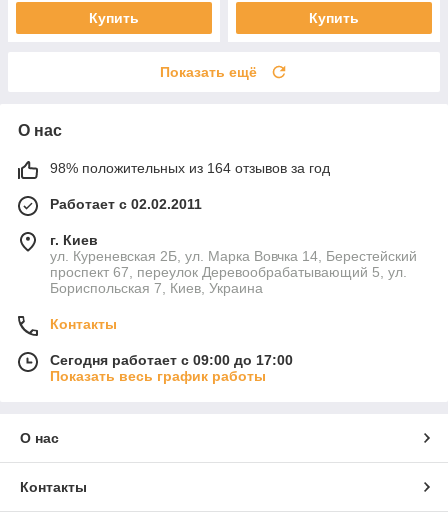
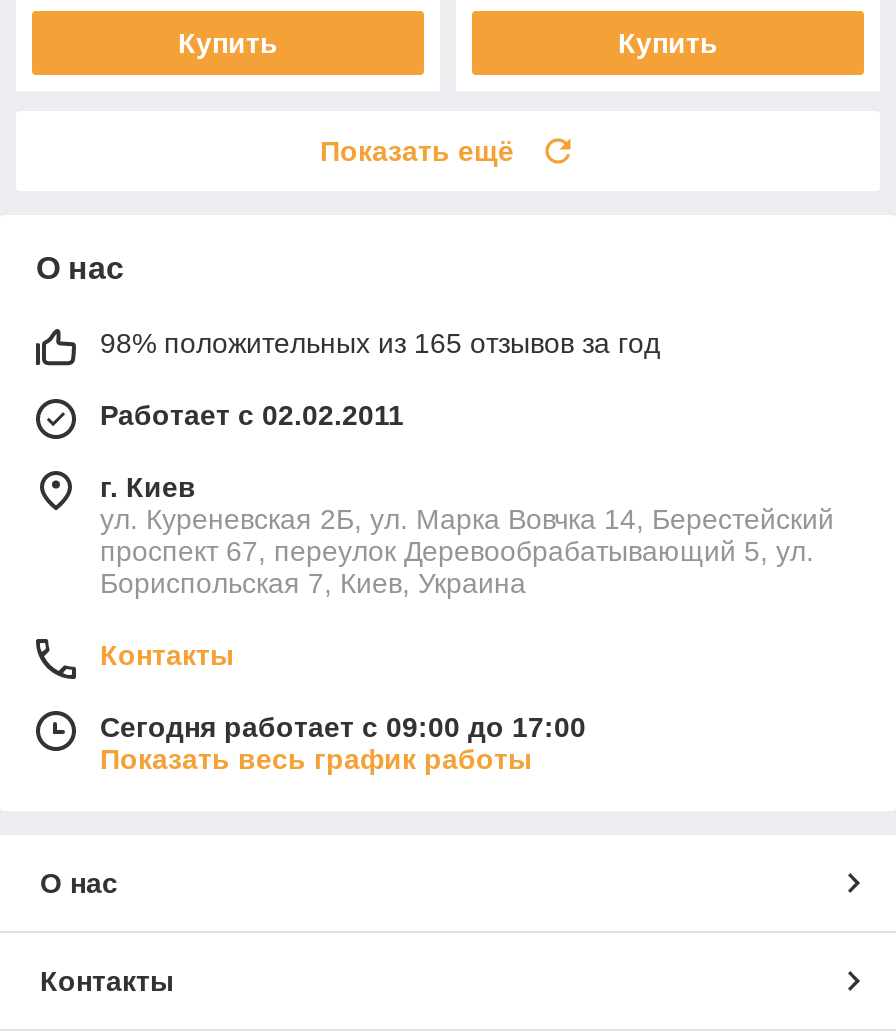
- 98% положительных из 164 отзывов за год
+ 98% положительных из 165 отзывов за год
